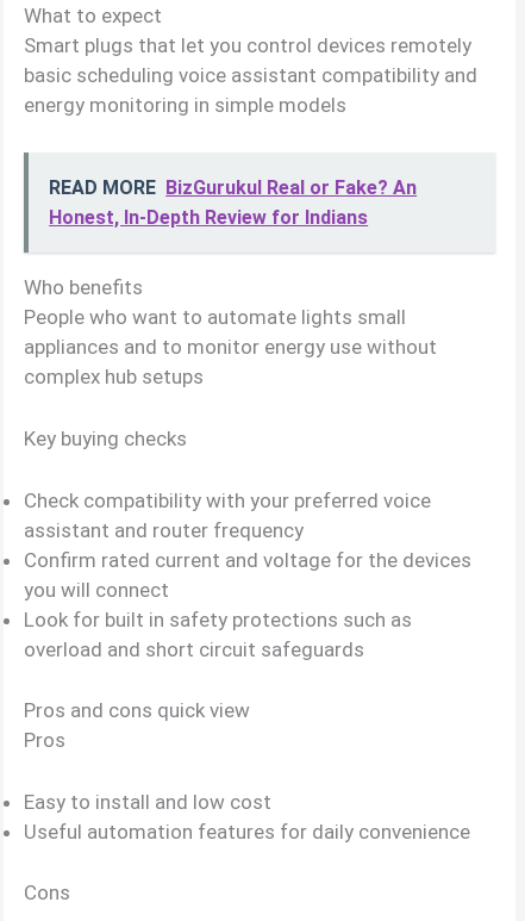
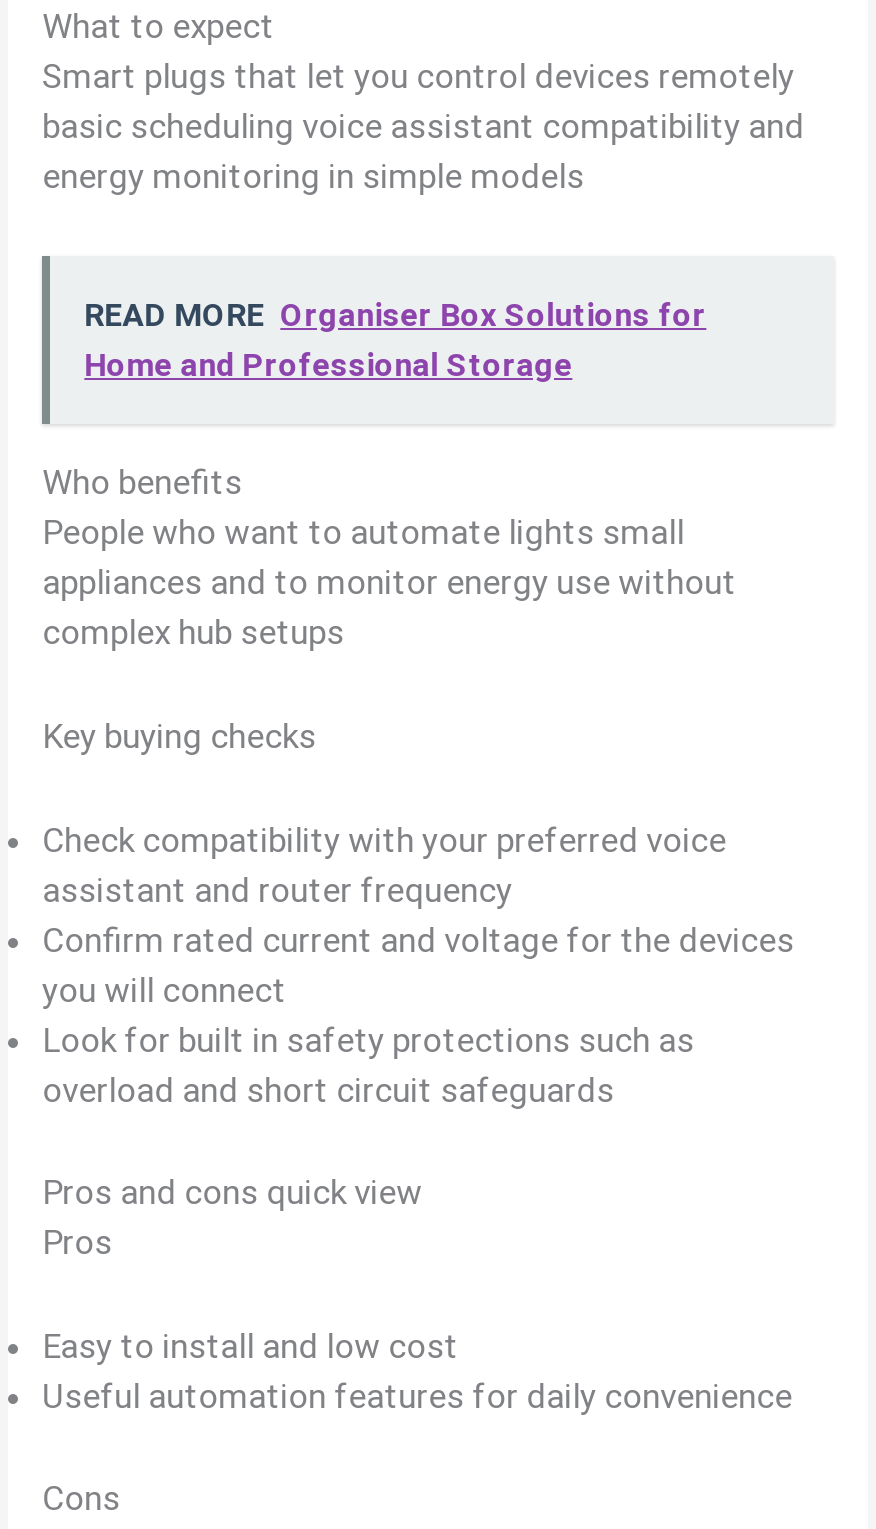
- READ MORE BizGurukul Real or Fake? An
- Honest, In-Depth Review for Indians
+ READ MORE Organiser Box Solutions for
+ Home and Professional Storage
